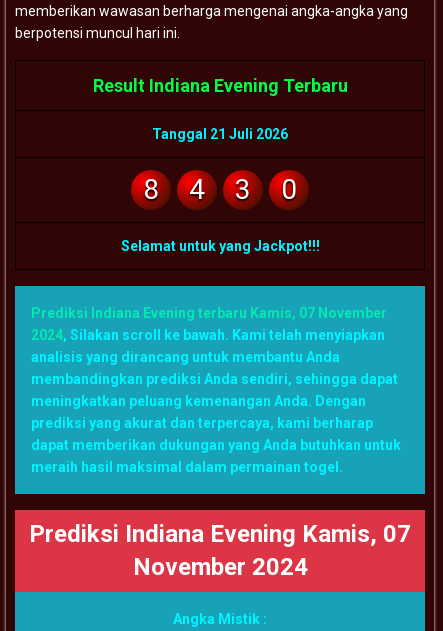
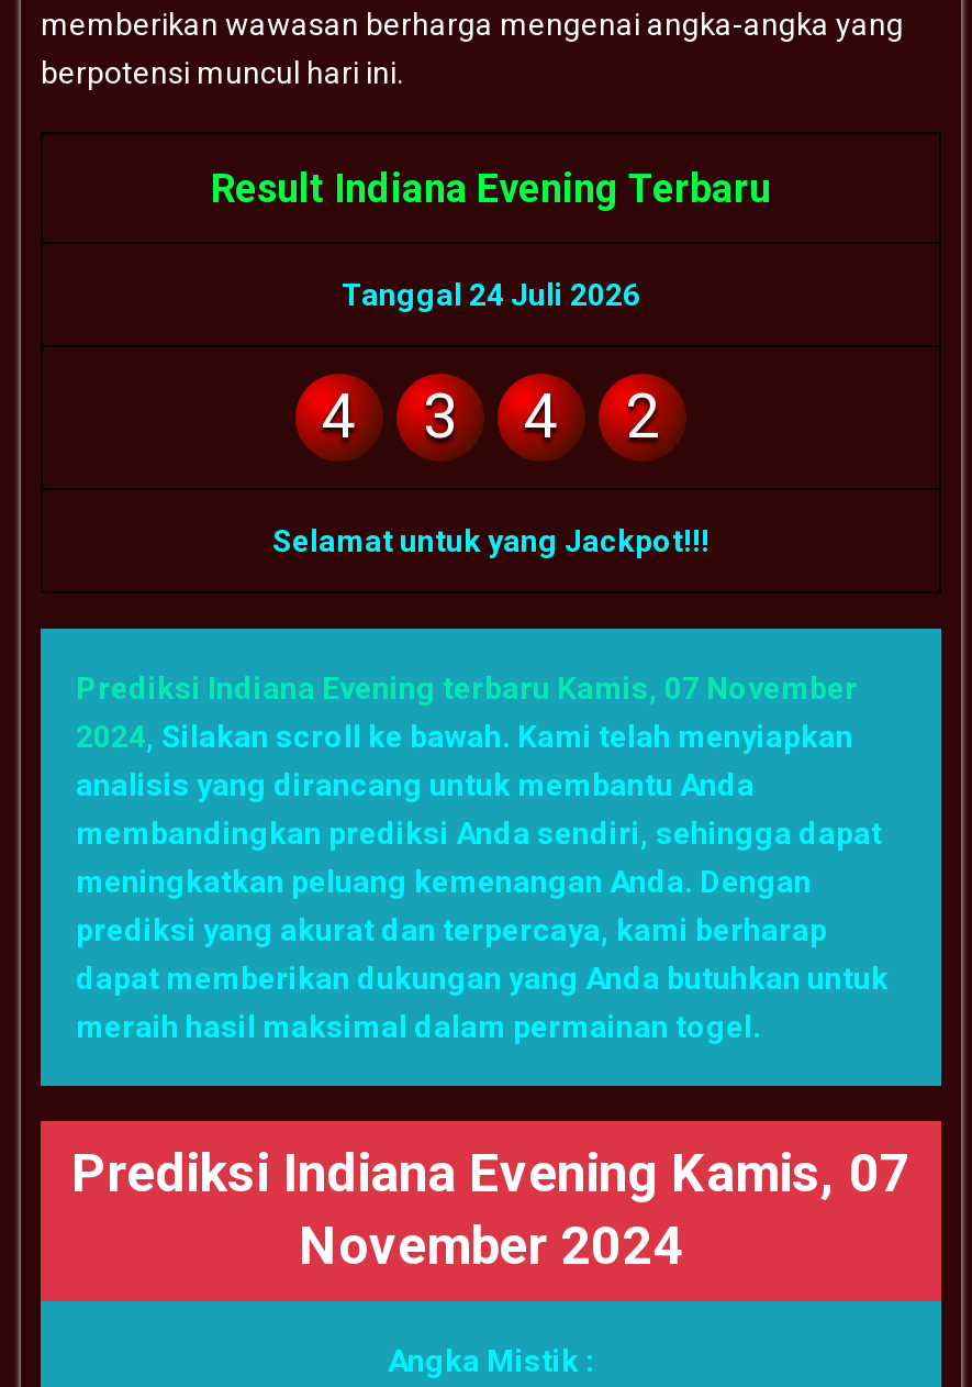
- Tanggal 21 Juli 2026
- 8
+ Tanggal 24 Juli 2026

- 0
+ 4
+ 2
